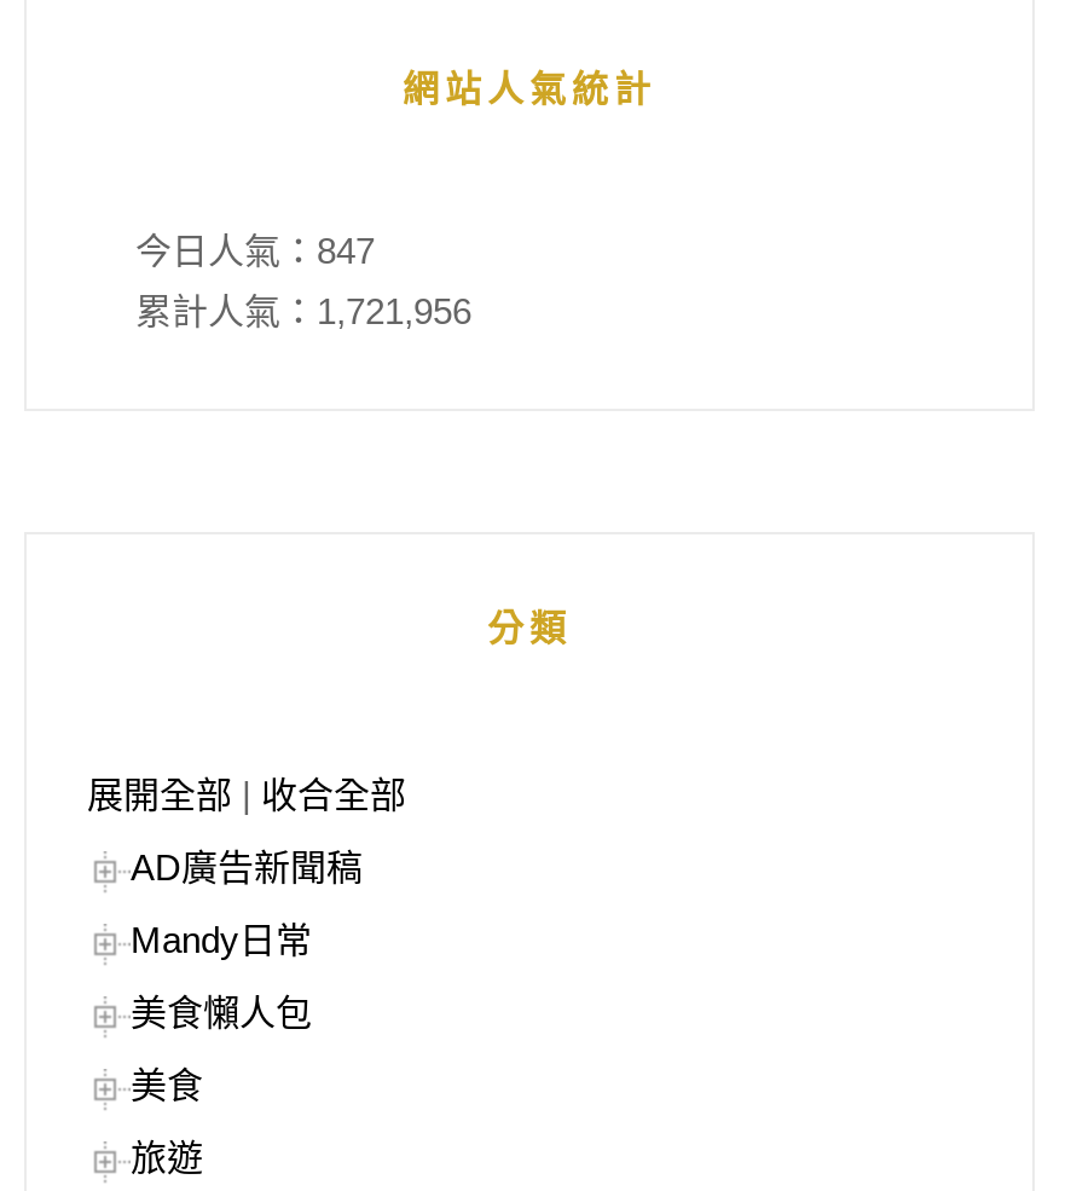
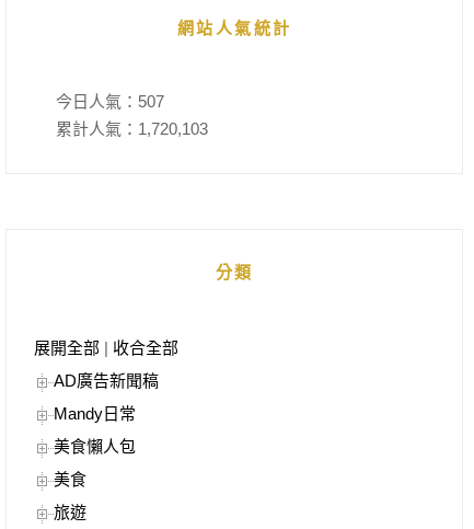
- 今日人氣：847
+ 今日人氣：507

- 累計人氣：1,721,956
+ 累計人氣：1,720,103
